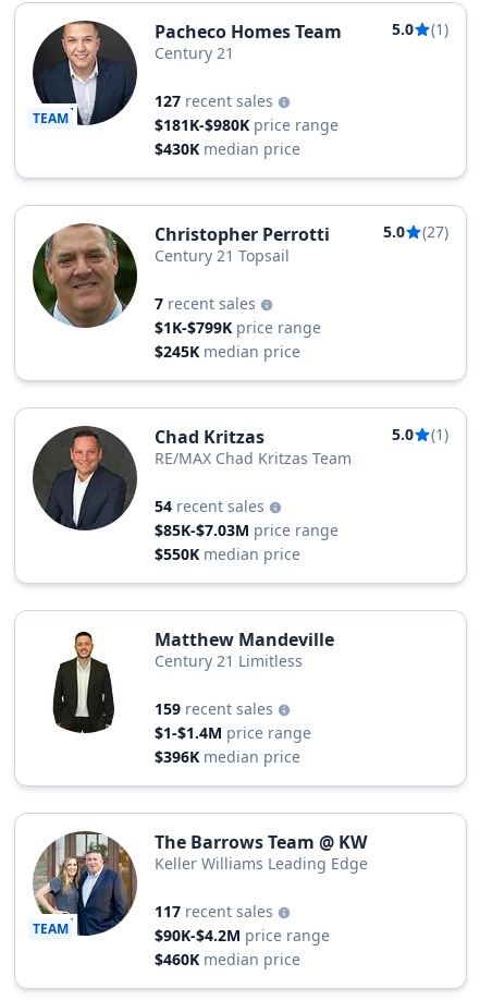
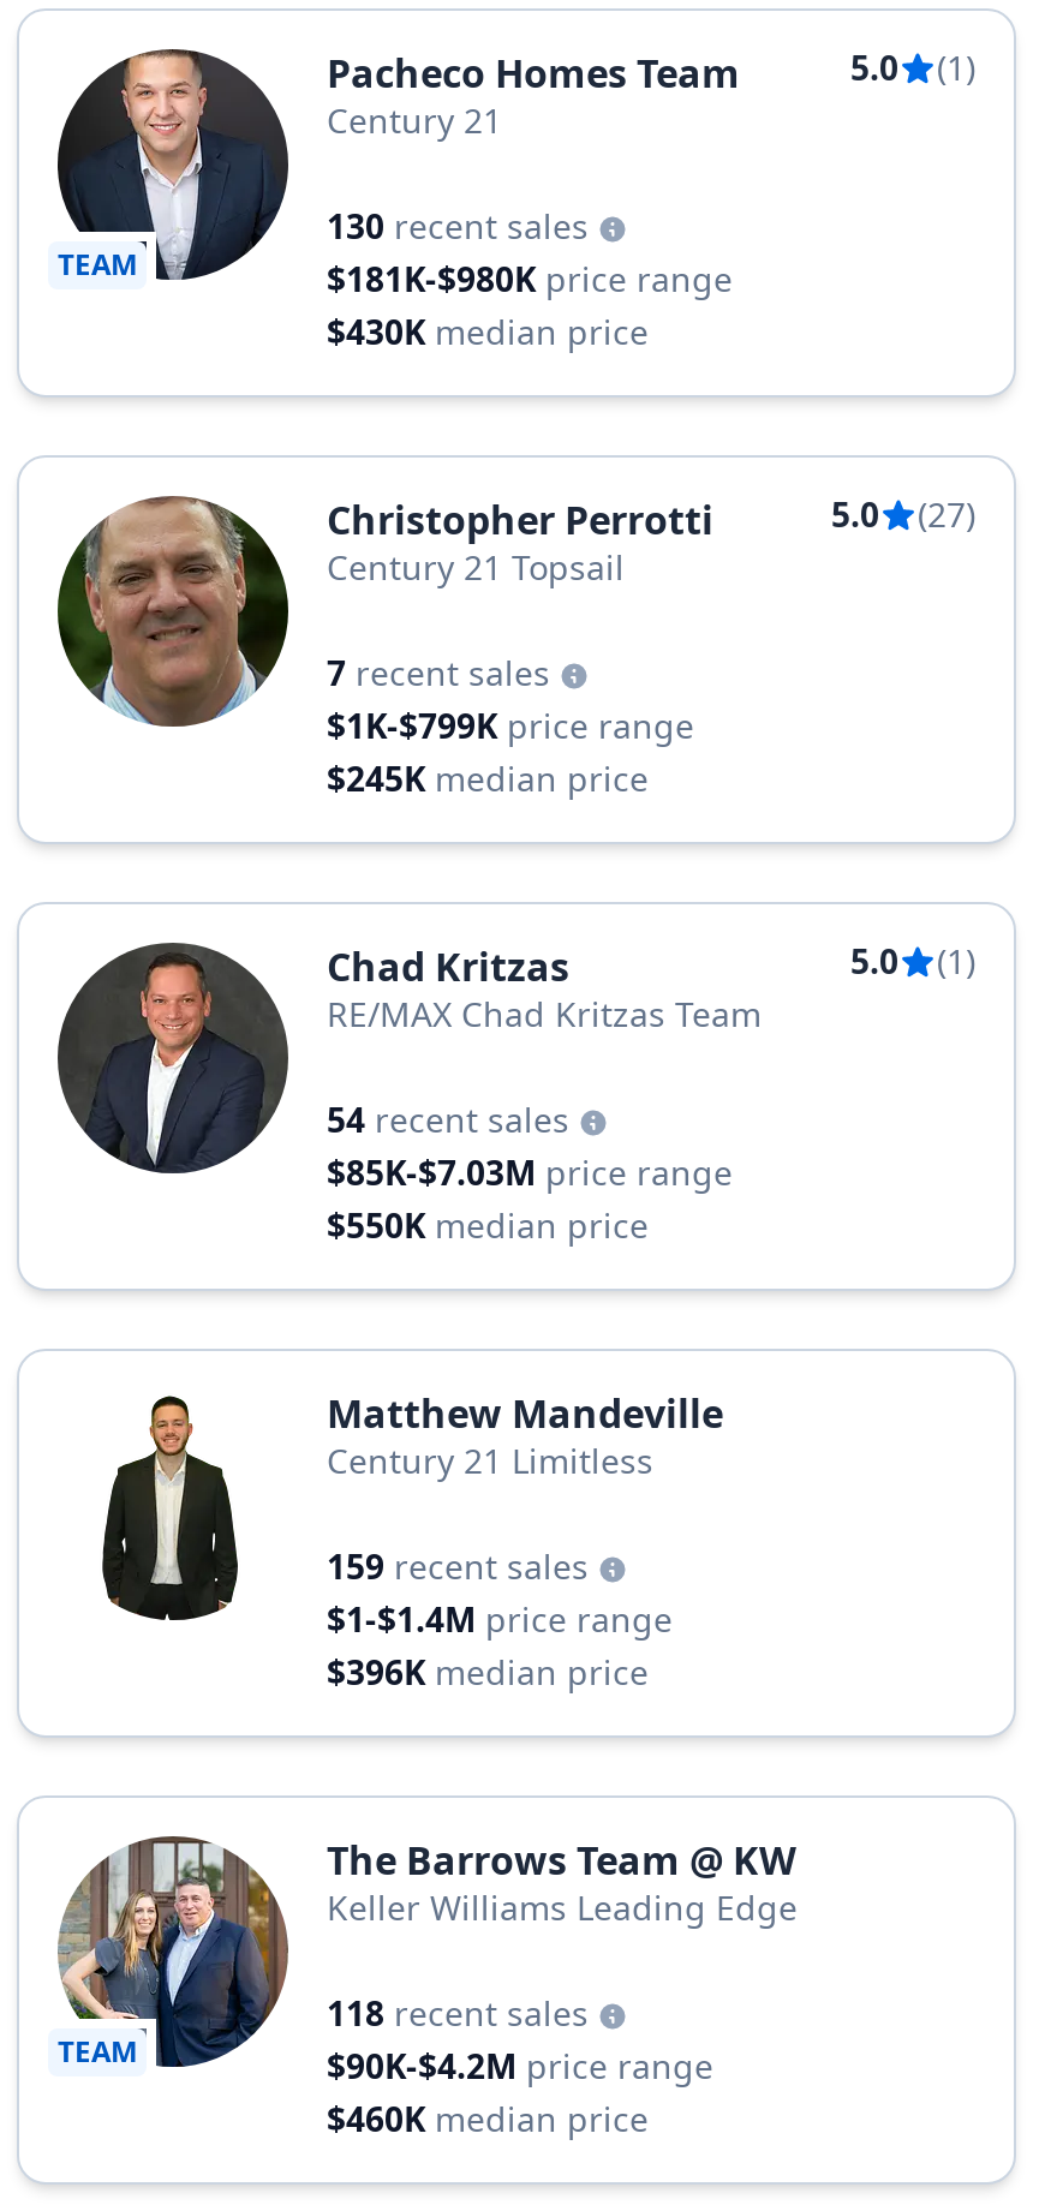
- 127 recent sales
+ 130 recent sales

- 117 recent sales
+ 118 recent sales
